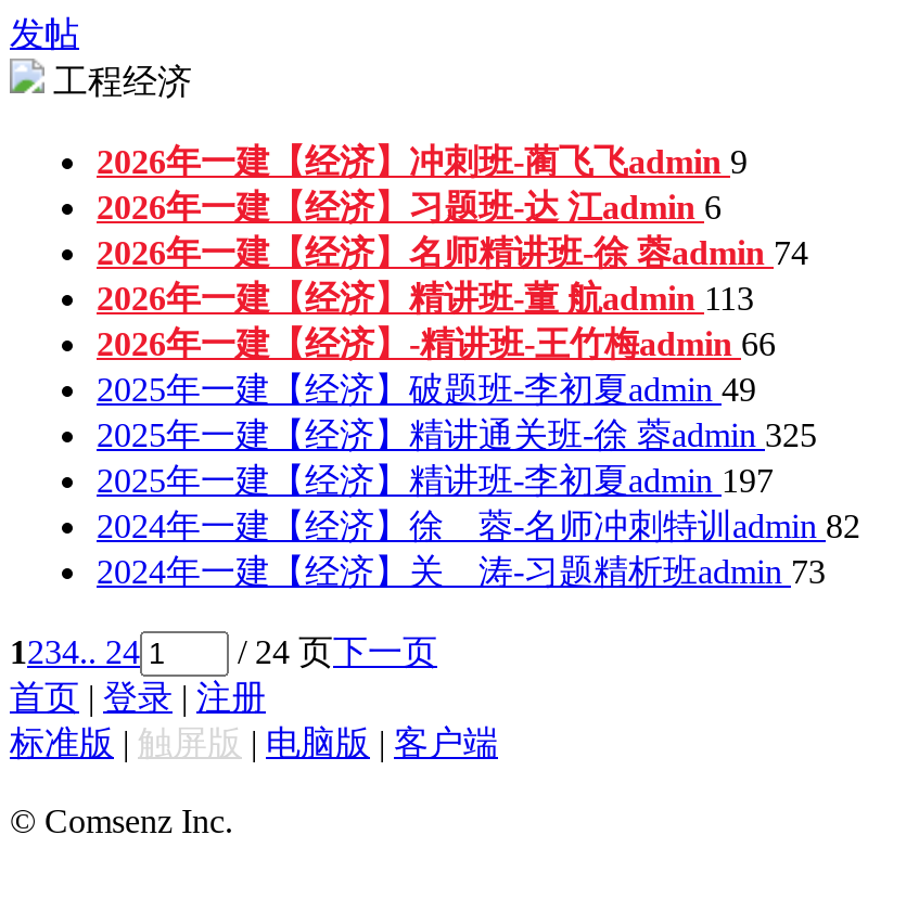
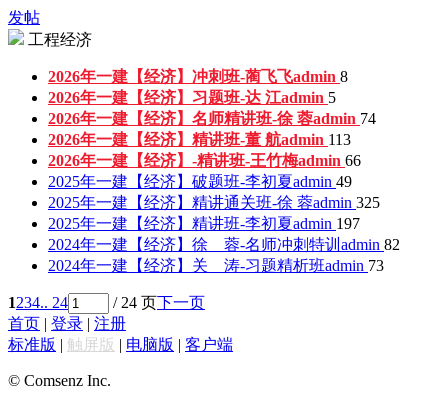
- 2026年一建【经济】冲刺班-蔺飞飞admin 9
+ 2026年一建【经济】冲刺班-蔺飞飞admin 8

- 2026年一建【经济】习题班-达 江admin 6
+ 2026年一建【经济】习题班-达 江admin 5
